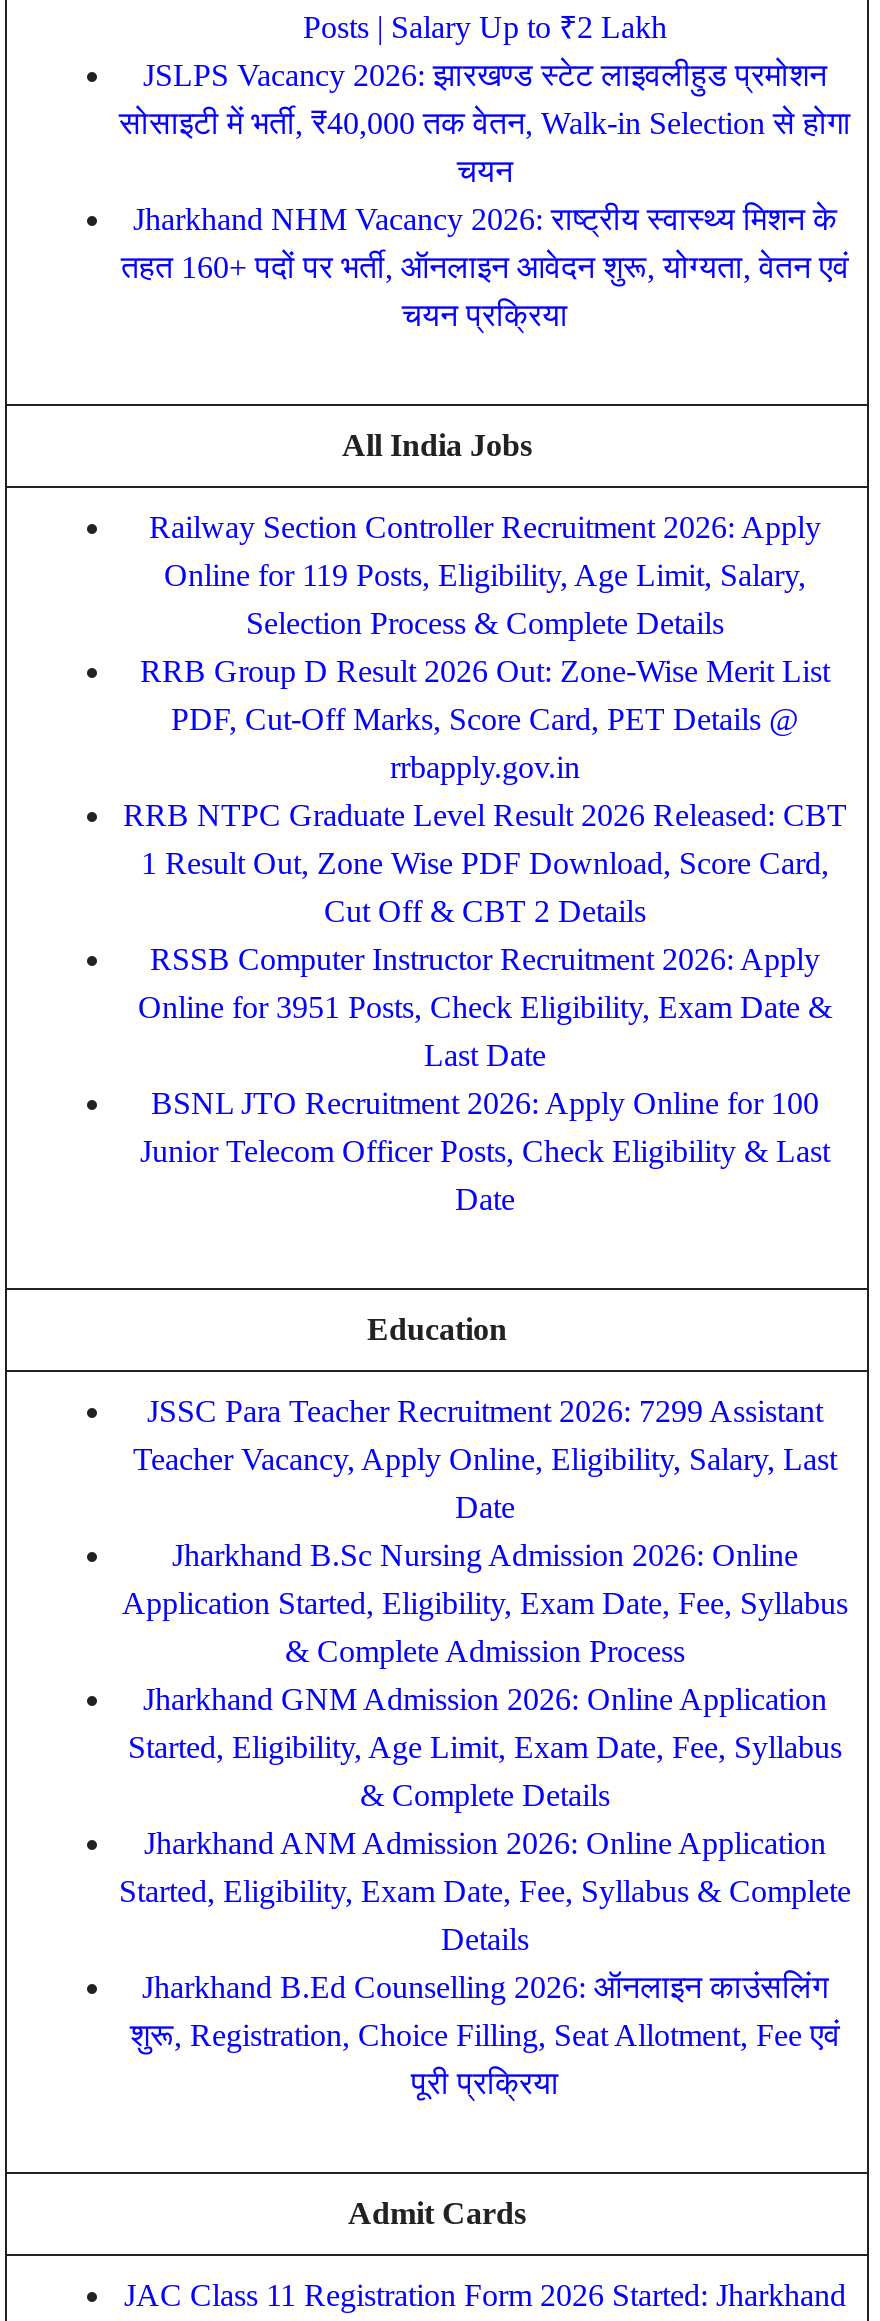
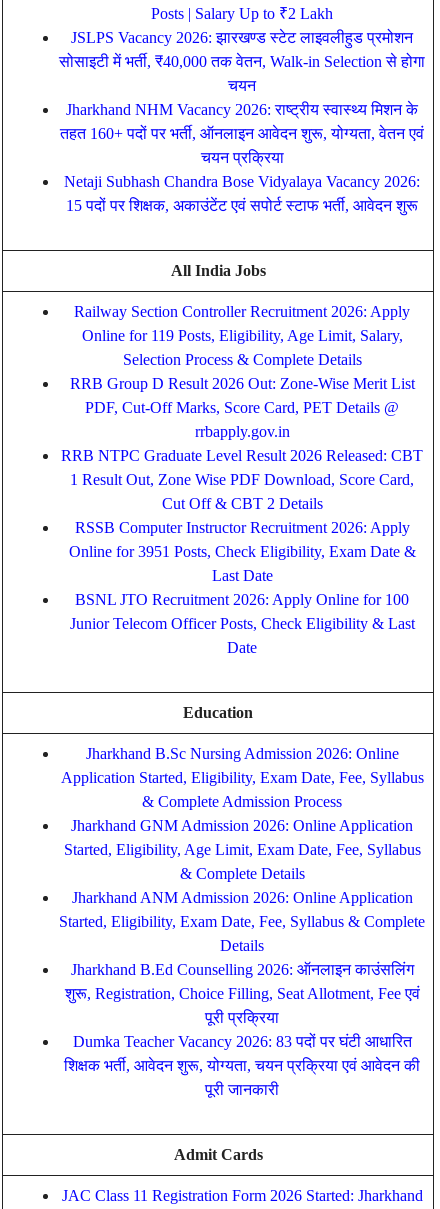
+ Netaji Subhash Chandra Bose Vidyalaya Vacancy 2026:
+ 15 पदों पर शिक्षक, अकाउंटेंट एवं सपोर्ट स्टाफ भर्ती, आवेदन शुरू

- JSSC Para Teacher Recruitment 2026: 7299 Assistant
- Teacher Vacancy, Apply Online, Eligibility, Salary, Last
- Date

moved up: Jharkhand B.Sc Nursing Admission 2026: Online | Application Started, Eligibility, Exam Date, Fee, Syllabus | & Complete Admission Process | ... | शुरू, Registration, Choice Filling, Seat Allotment, Fee एवं | पूरी प्रक्रिया

+ Dumka Teacher Vacancy 2026: 83 पदों पर घंटी आधारित
+ शिक्षक भर्ती, आवेदन शुरू, योग्यता, चयन प्रक्रिया एवं आवेदन की
+ पूरी जानकारी
